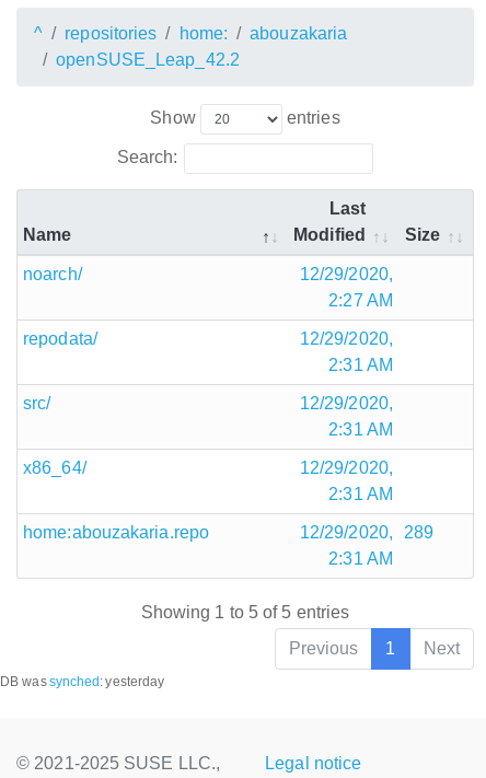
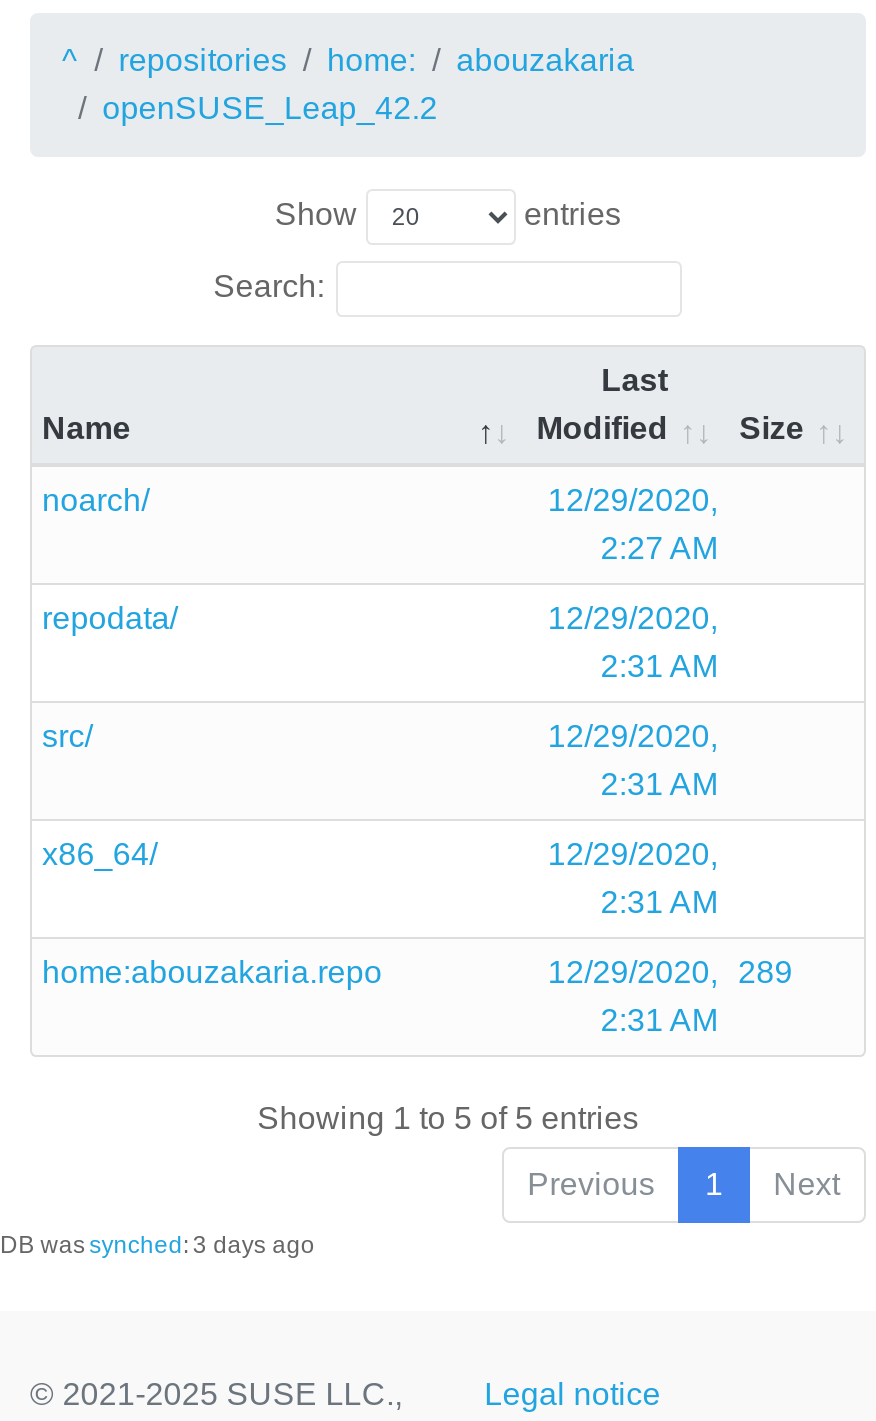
- DB was synched: yesterday
+ DB was synched: 3 days ago
